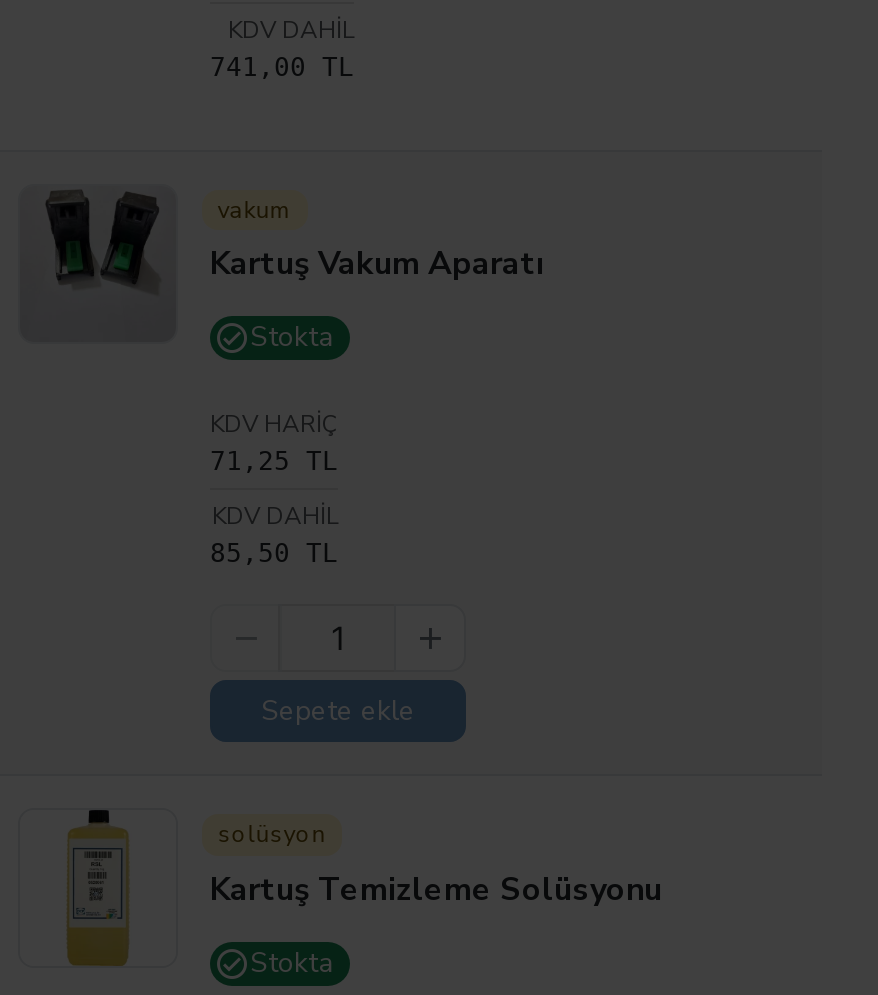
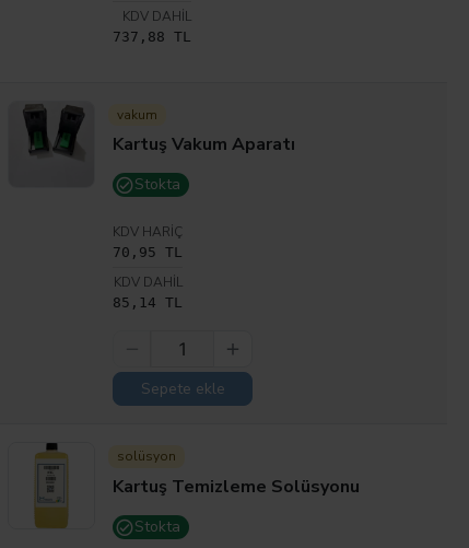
- 741,00 TL
+ 737,88 TL

- 71,25 TL
+ 70,95 TL

- 85,50 TL
+ 85,14 TL
